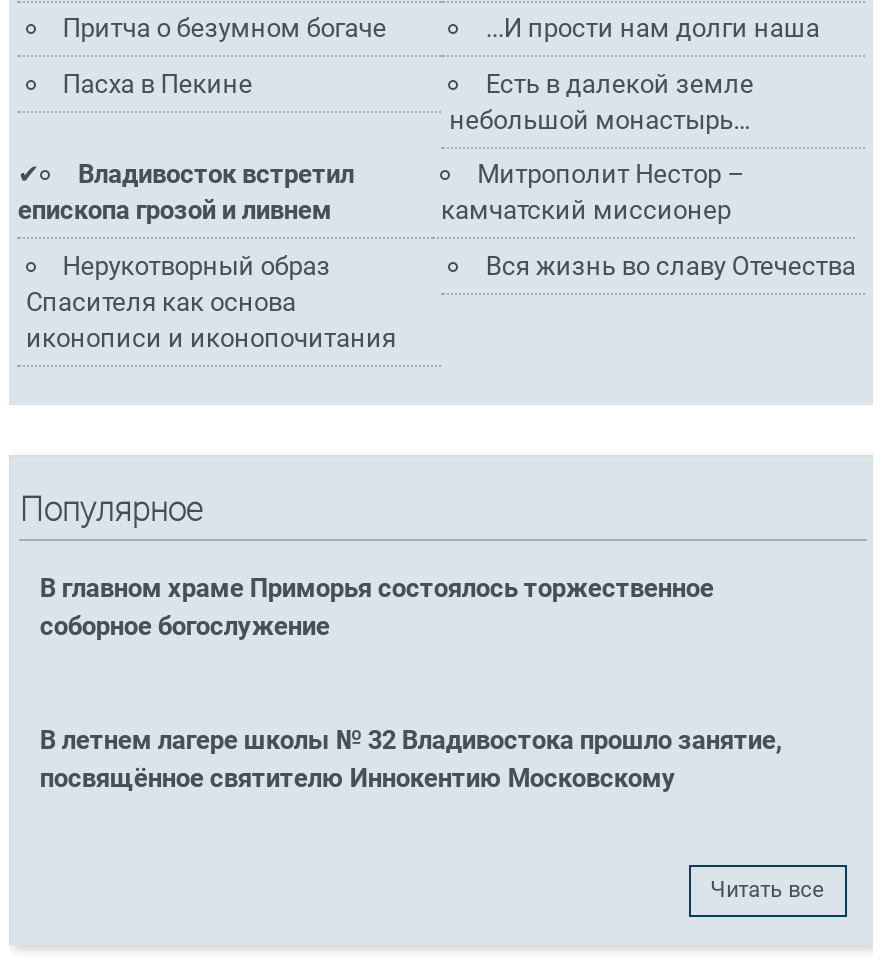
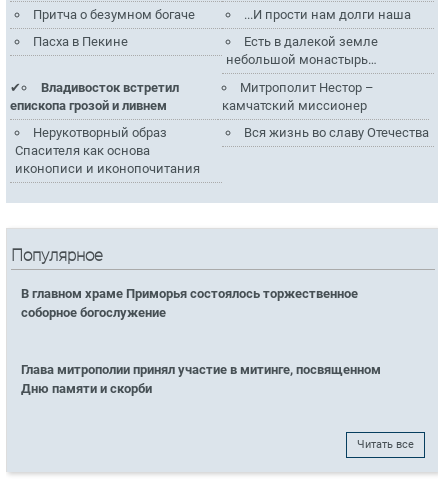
- В летнем лагере школы № 32 Владивостока прошло занятие,
- посвящённое святителю Иннокентию Московскому
+ Глава митрополии принял участие в митинге, посвященном
+ Дню памяти и скорби
